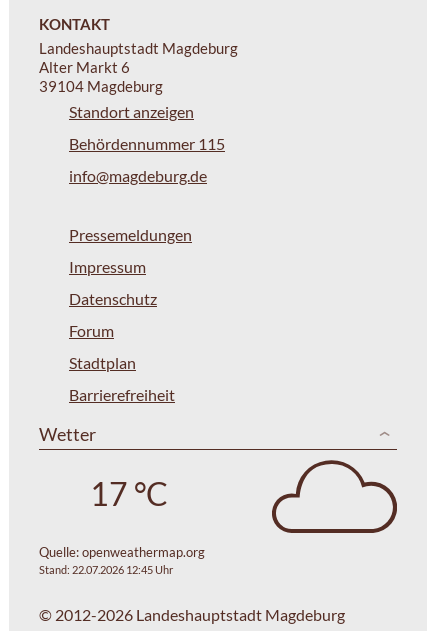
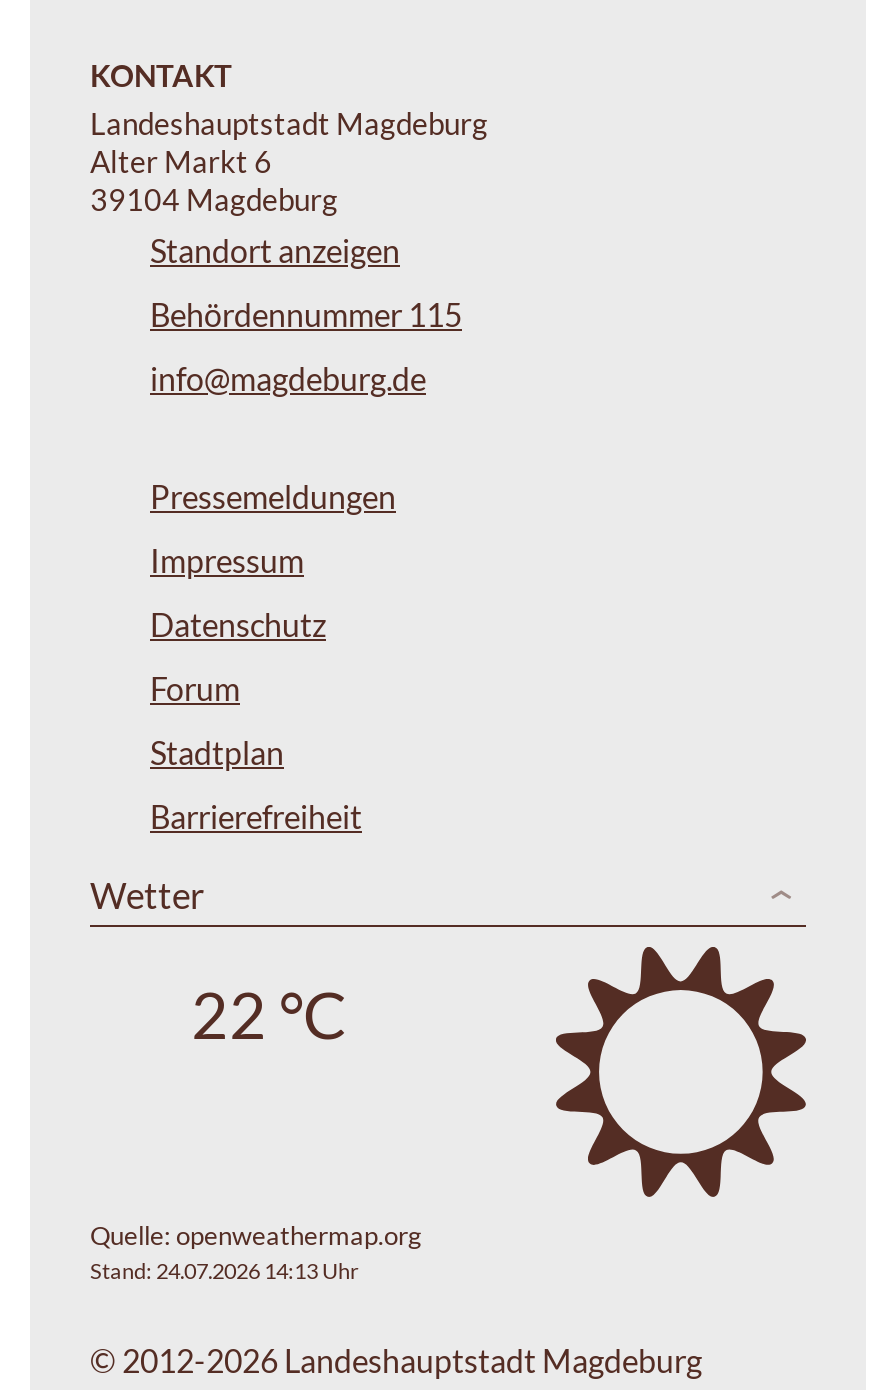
- [image]
+ [image]

- 17 °C
+ 22 °C

- Stand: 22.07.2026 12:45 Uhr
+ Stand: 24.07.2026 14:13 Uhr
